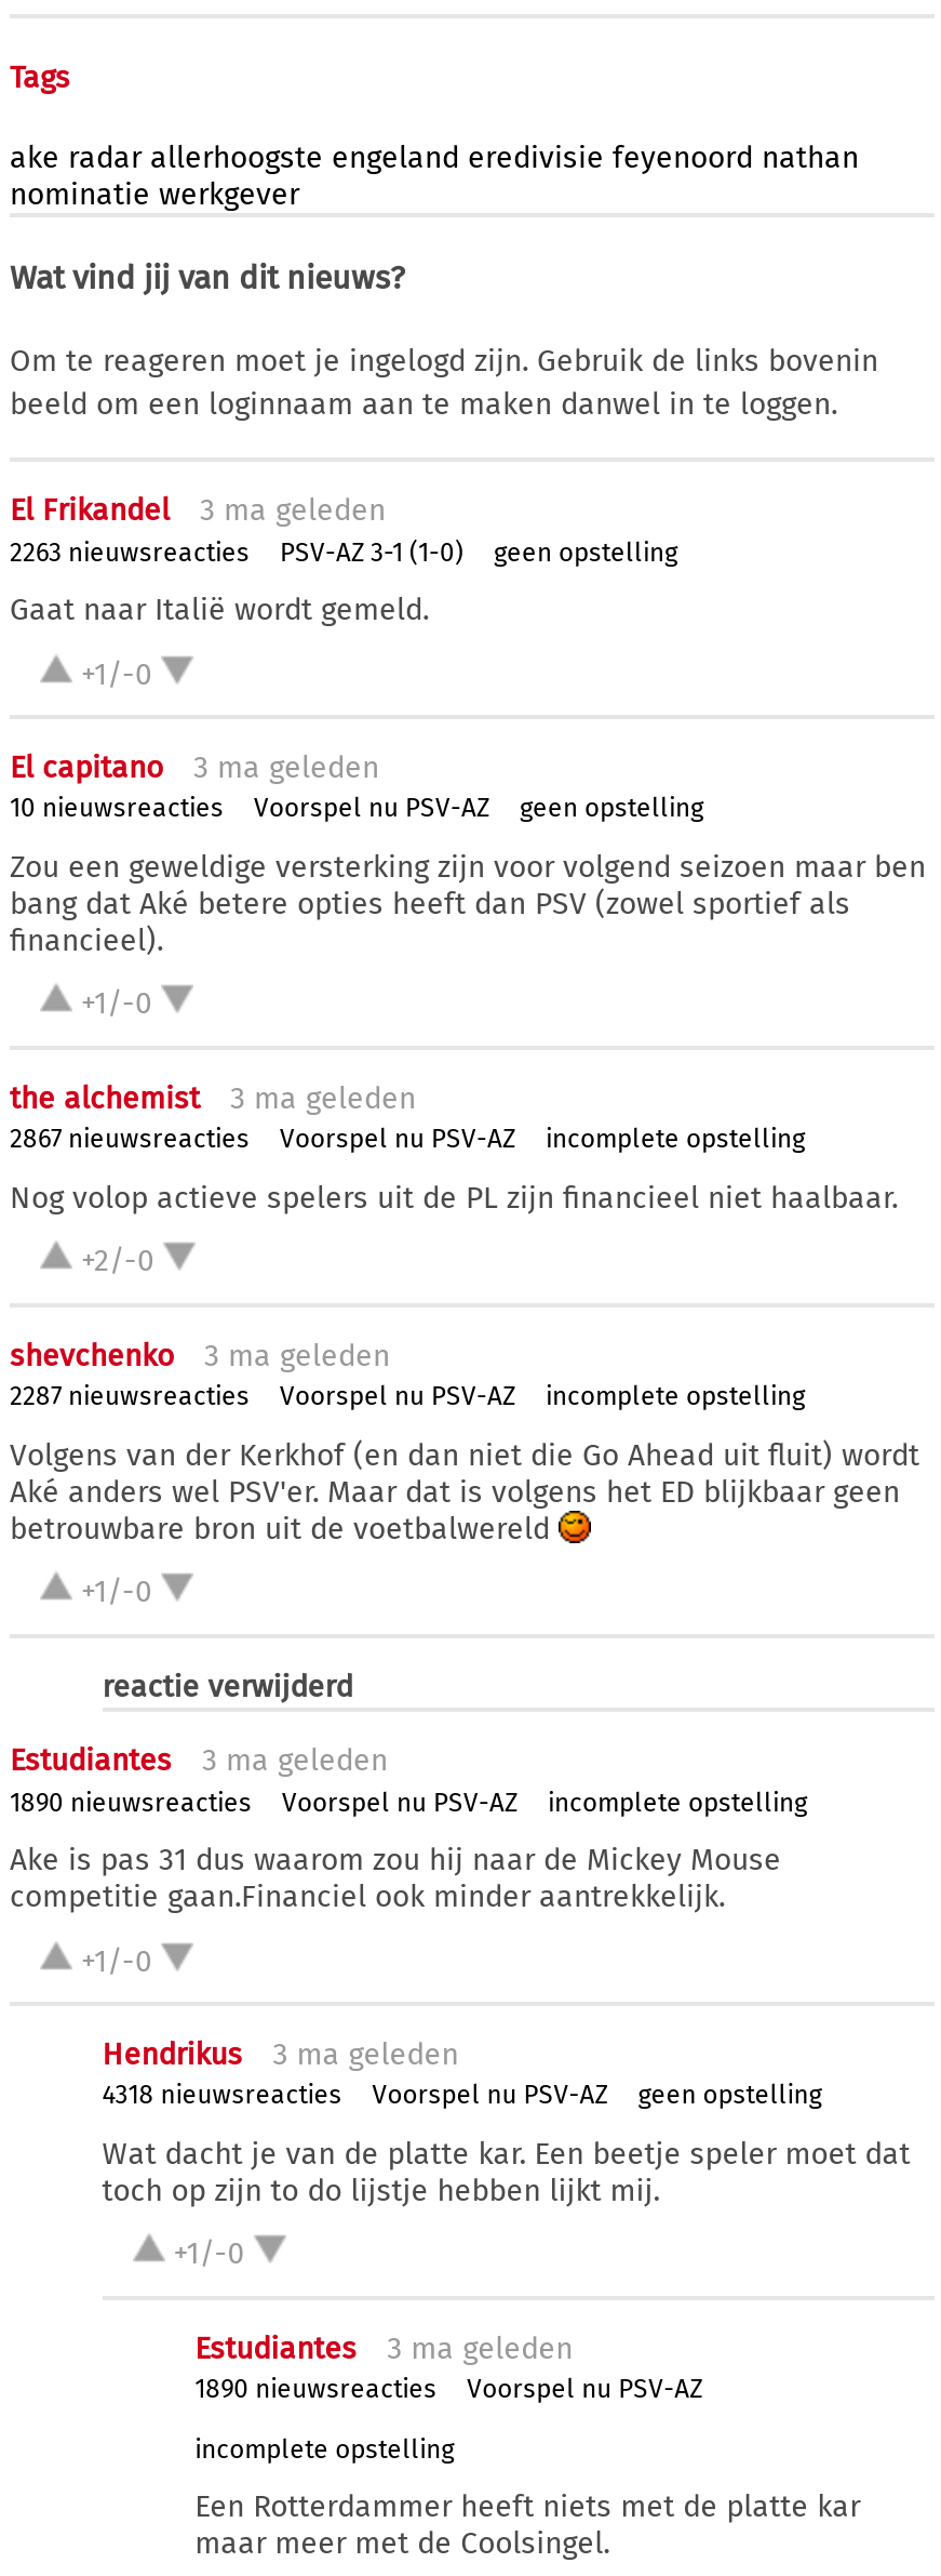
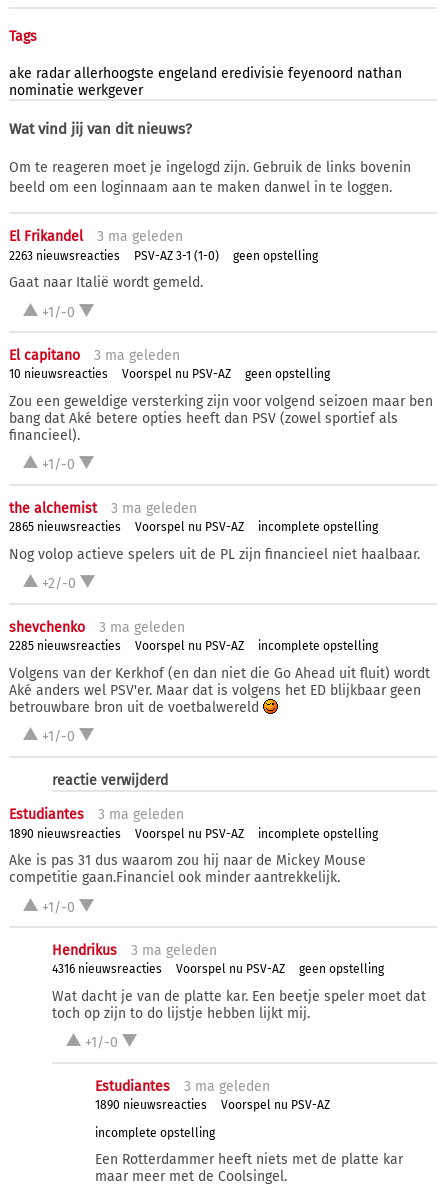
- 2867 nieuwsreacties
+ 2865 nieuwsreacties

- 2287 nieuwsreacties
+ 2285 nieuwsreacties

- 4318 nieuwsreacties
+ 4316 nieuwsreacties
